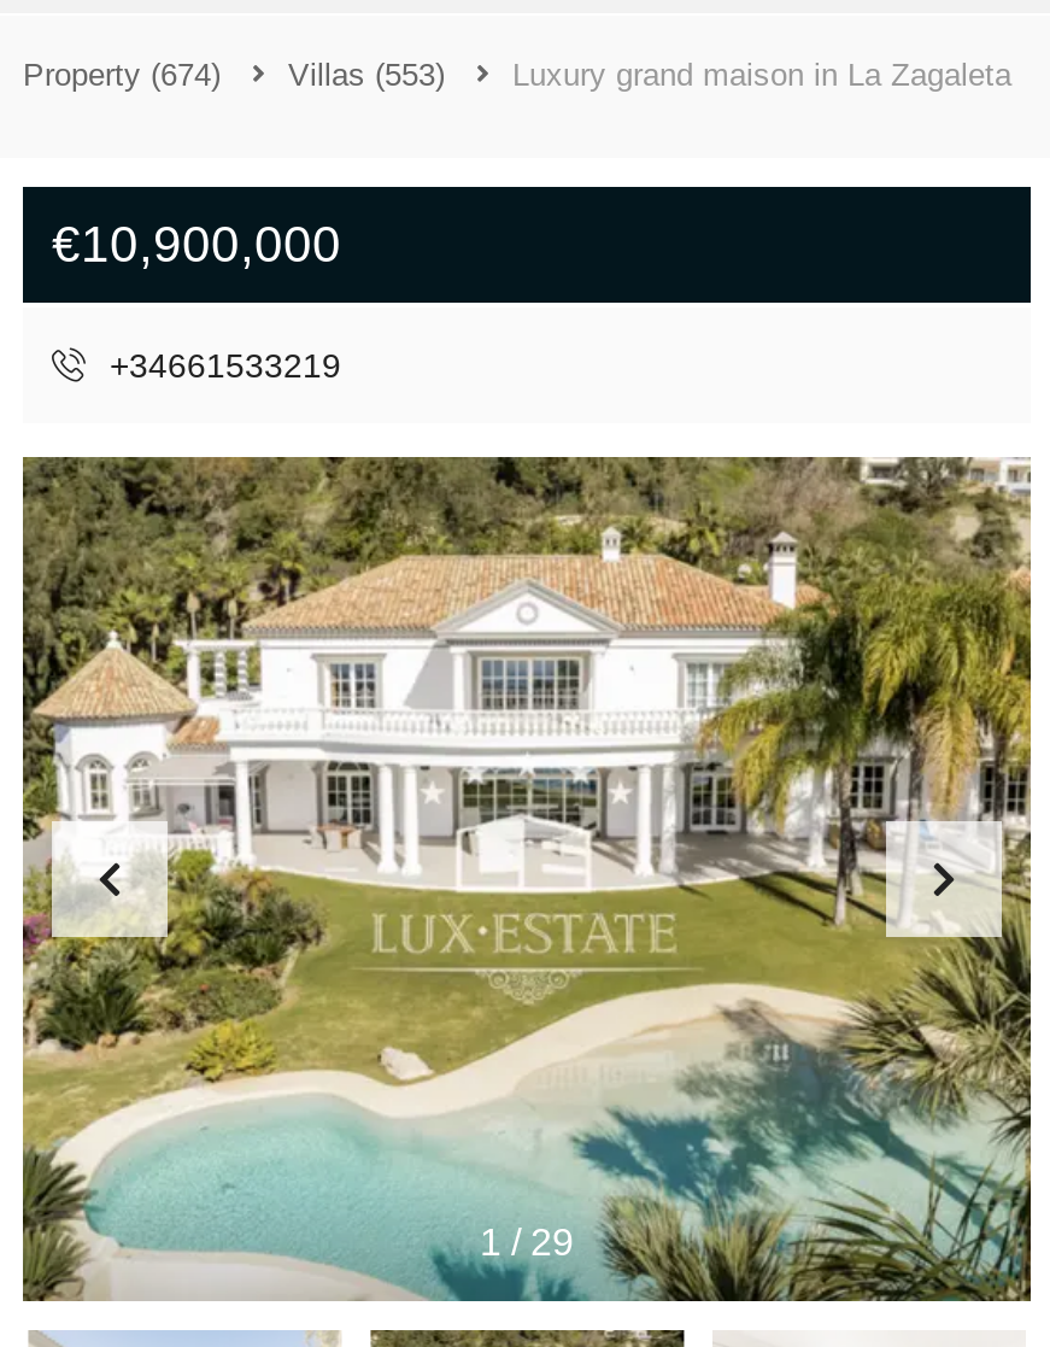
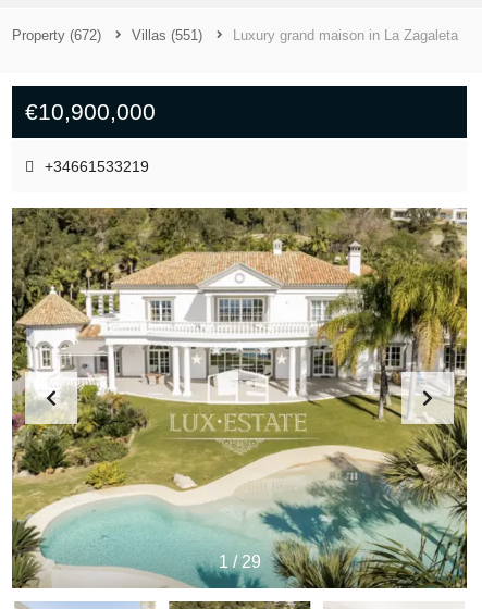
- Property (674)
+ Property (672)

- Villas (553)
+ Villas (551)
